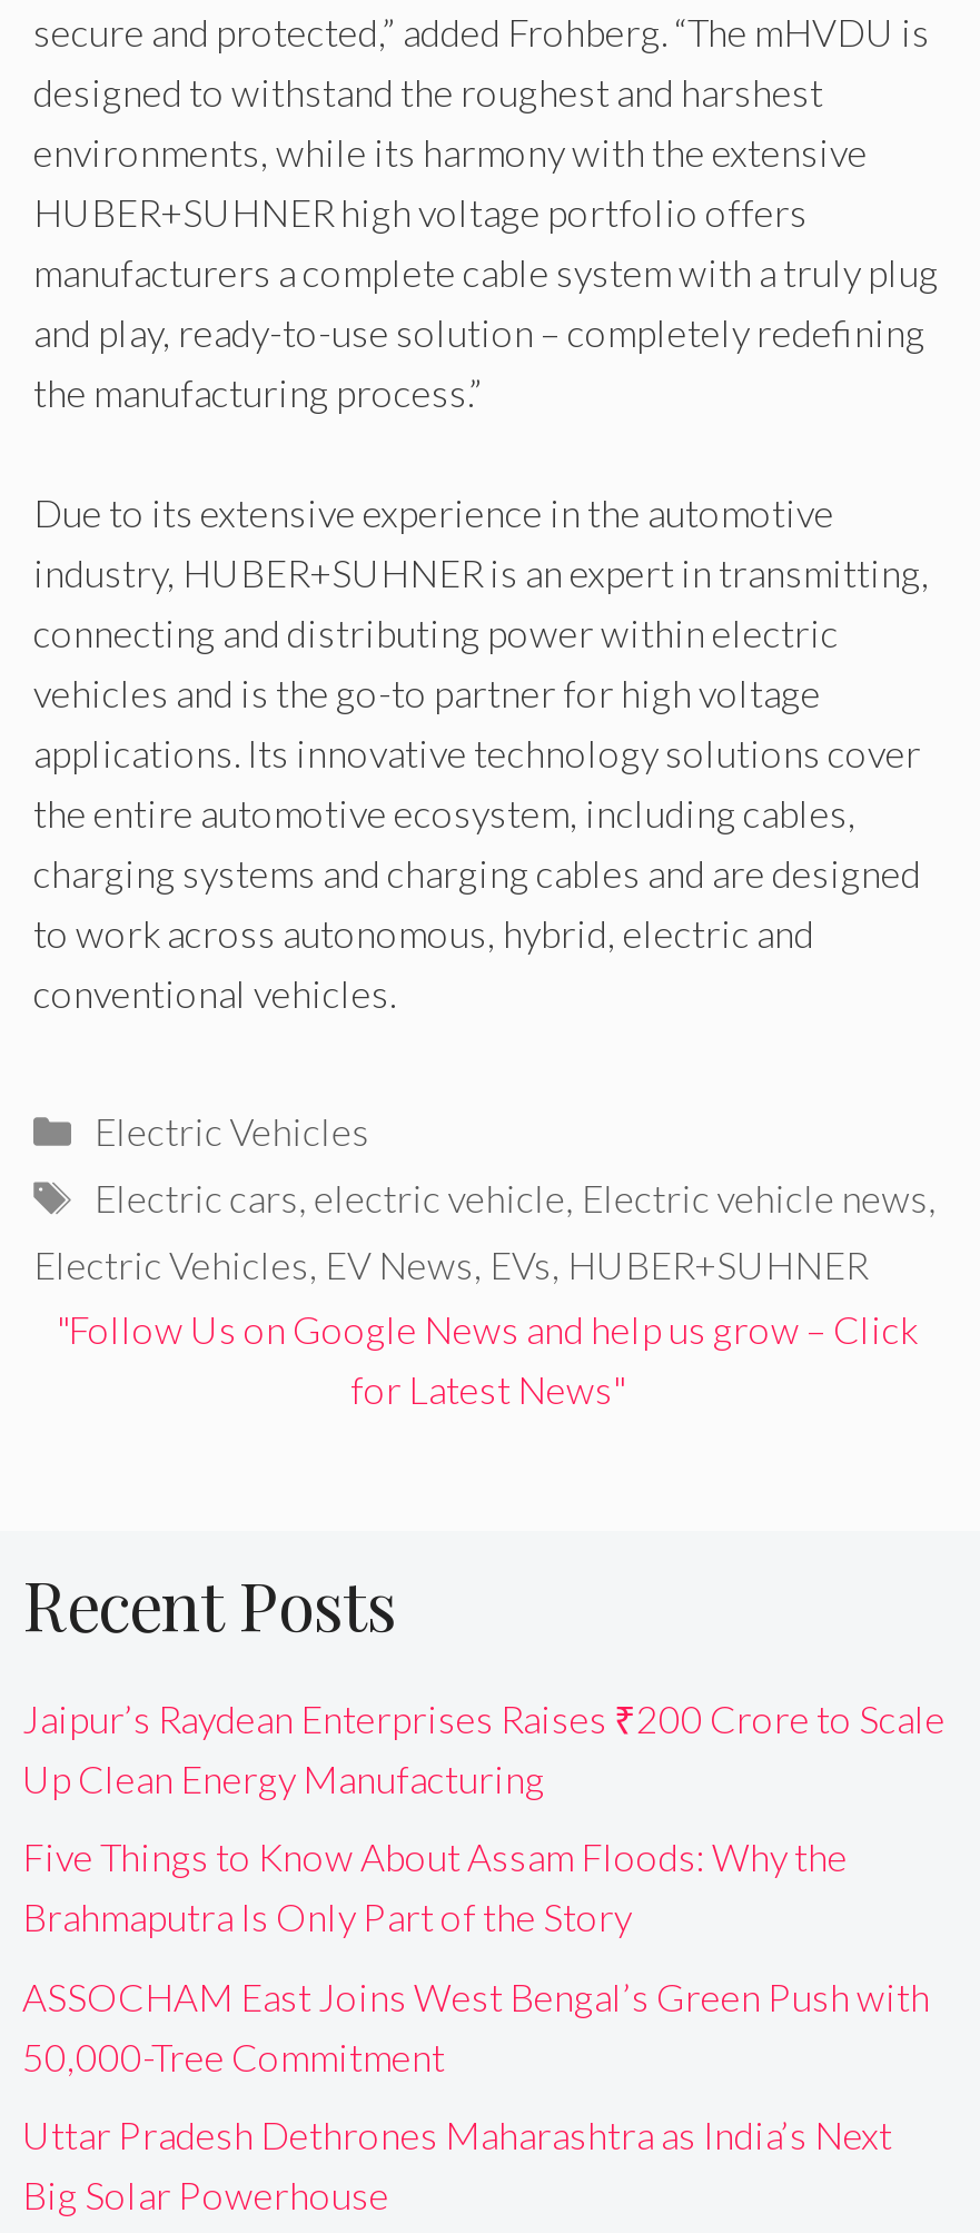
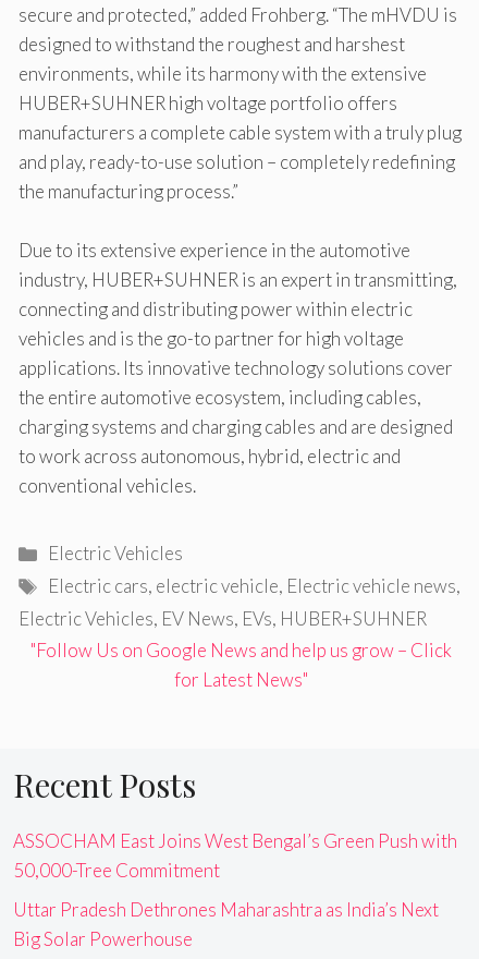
- Jaipur’s Raydean Enterprises Raises ₹200 Crore to Scale
- Up Clean Energy Manufacturing
- Five Things to Know About Assam Floods: Why the
- Brahmaputra Is Only Part of the Story
